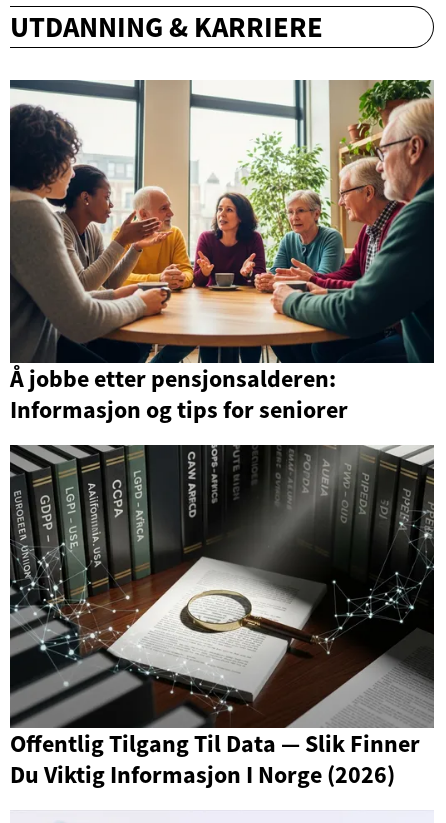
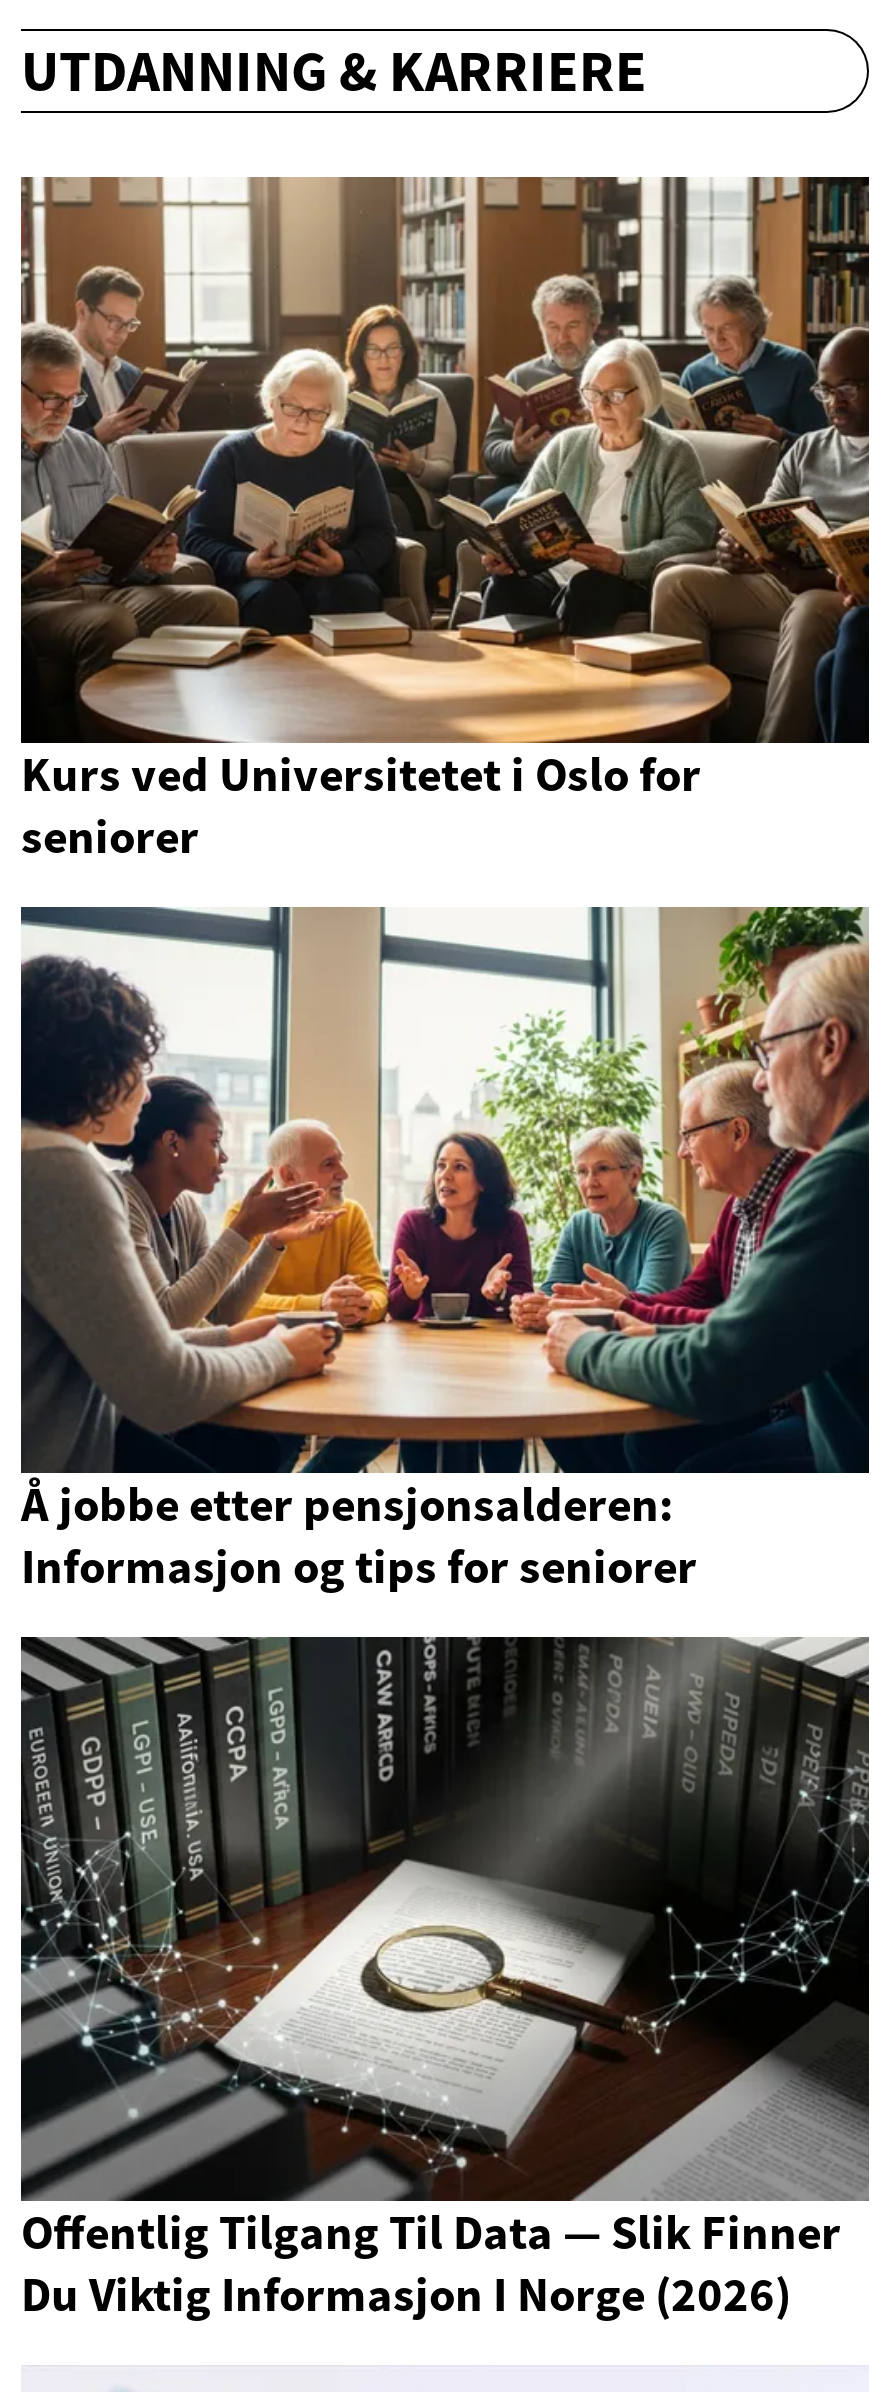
+ [image]
+ Kurs ved Universitetet i Oslo for
+ seniorer
